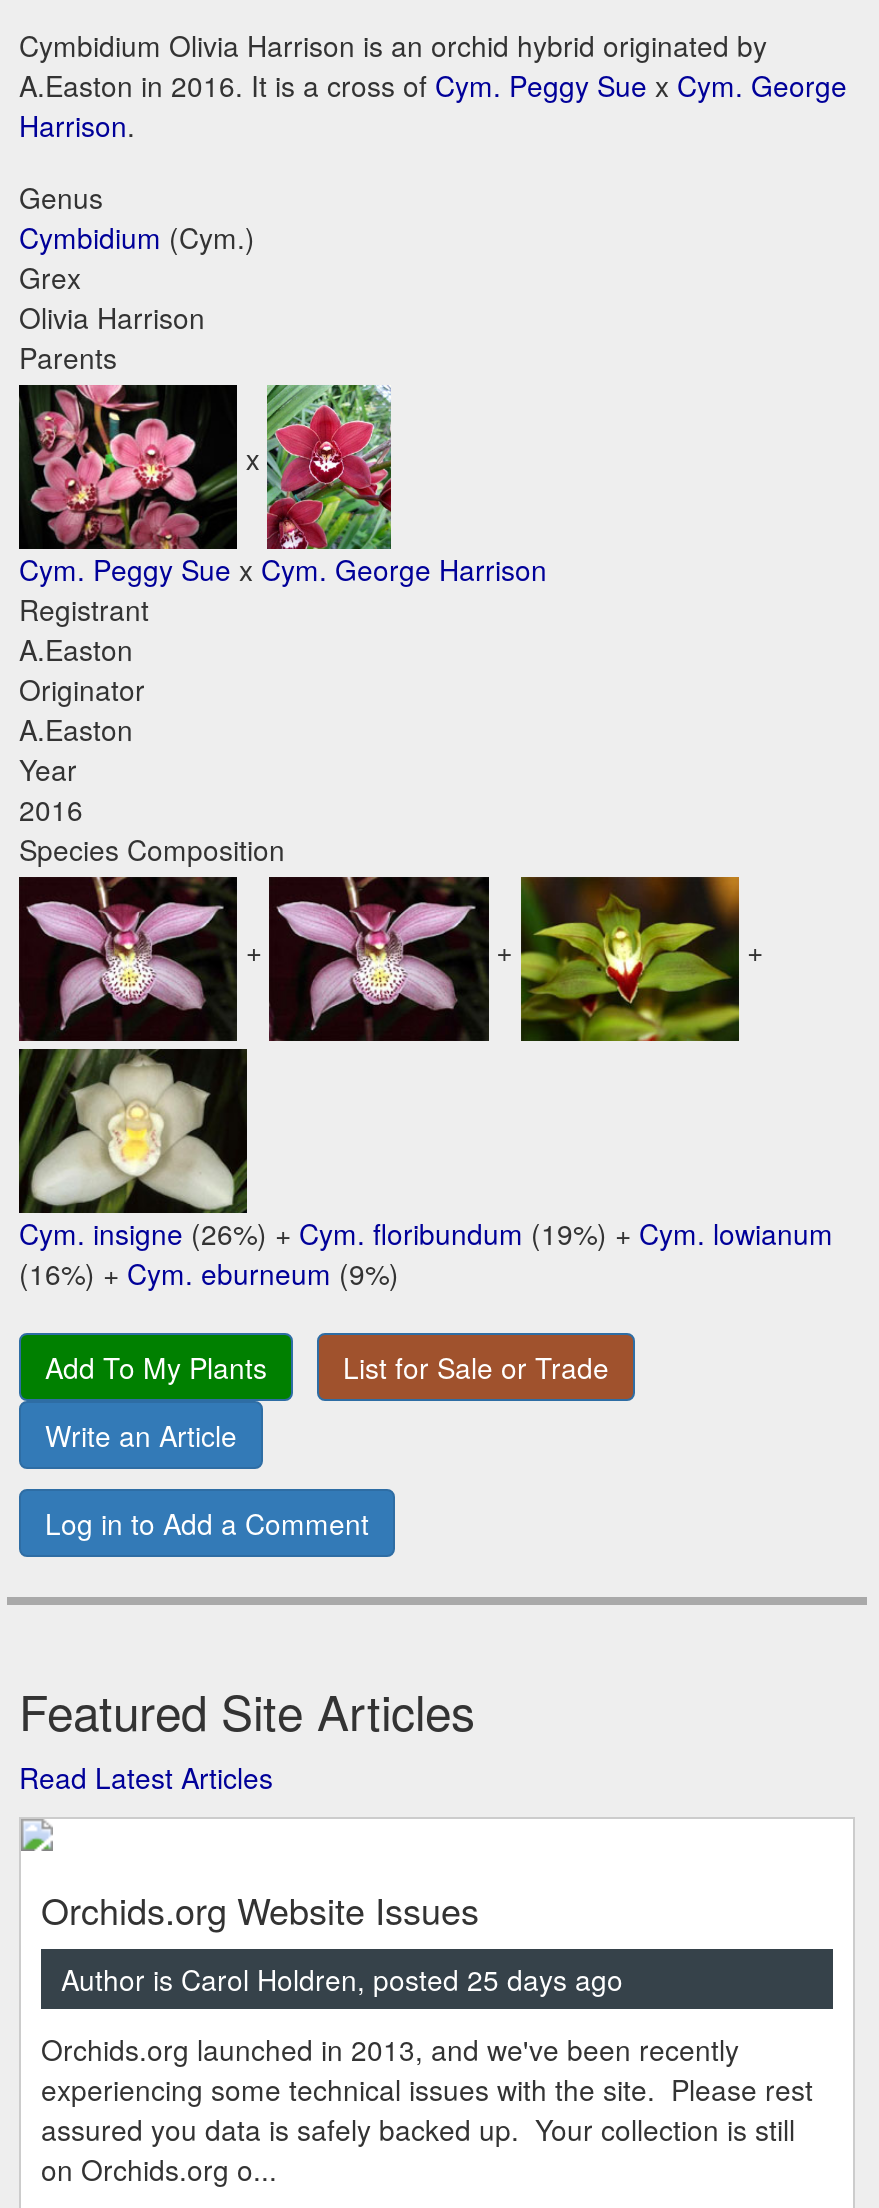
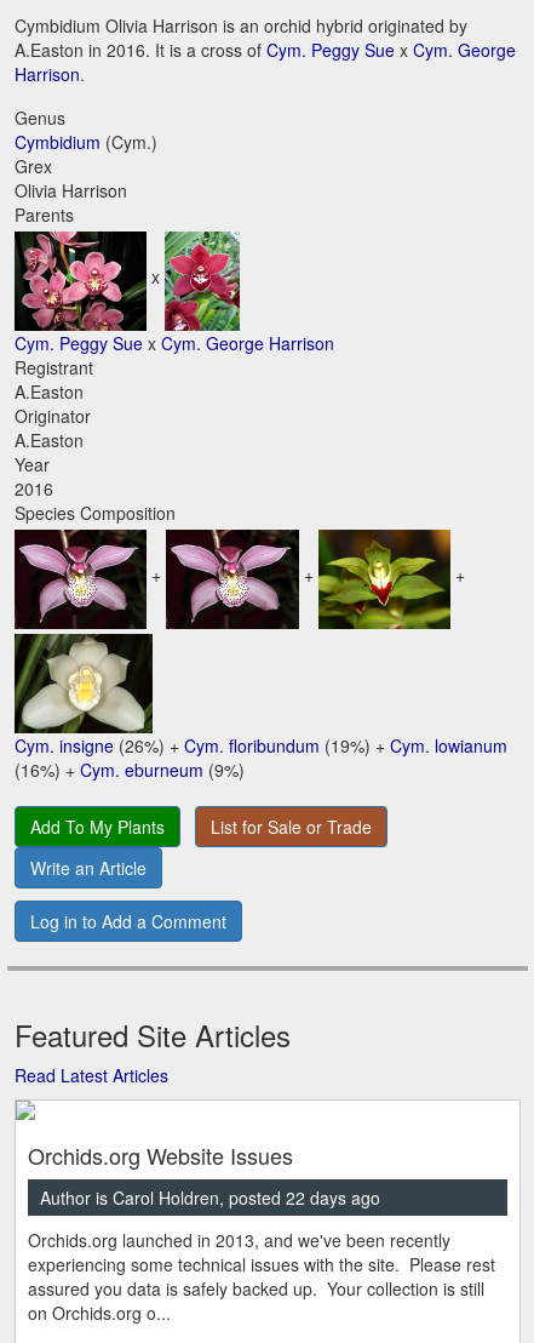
- Author is Carol Holdren, posted 25 days ago
+ Author is Carol Holdren, posted 22 days ago
